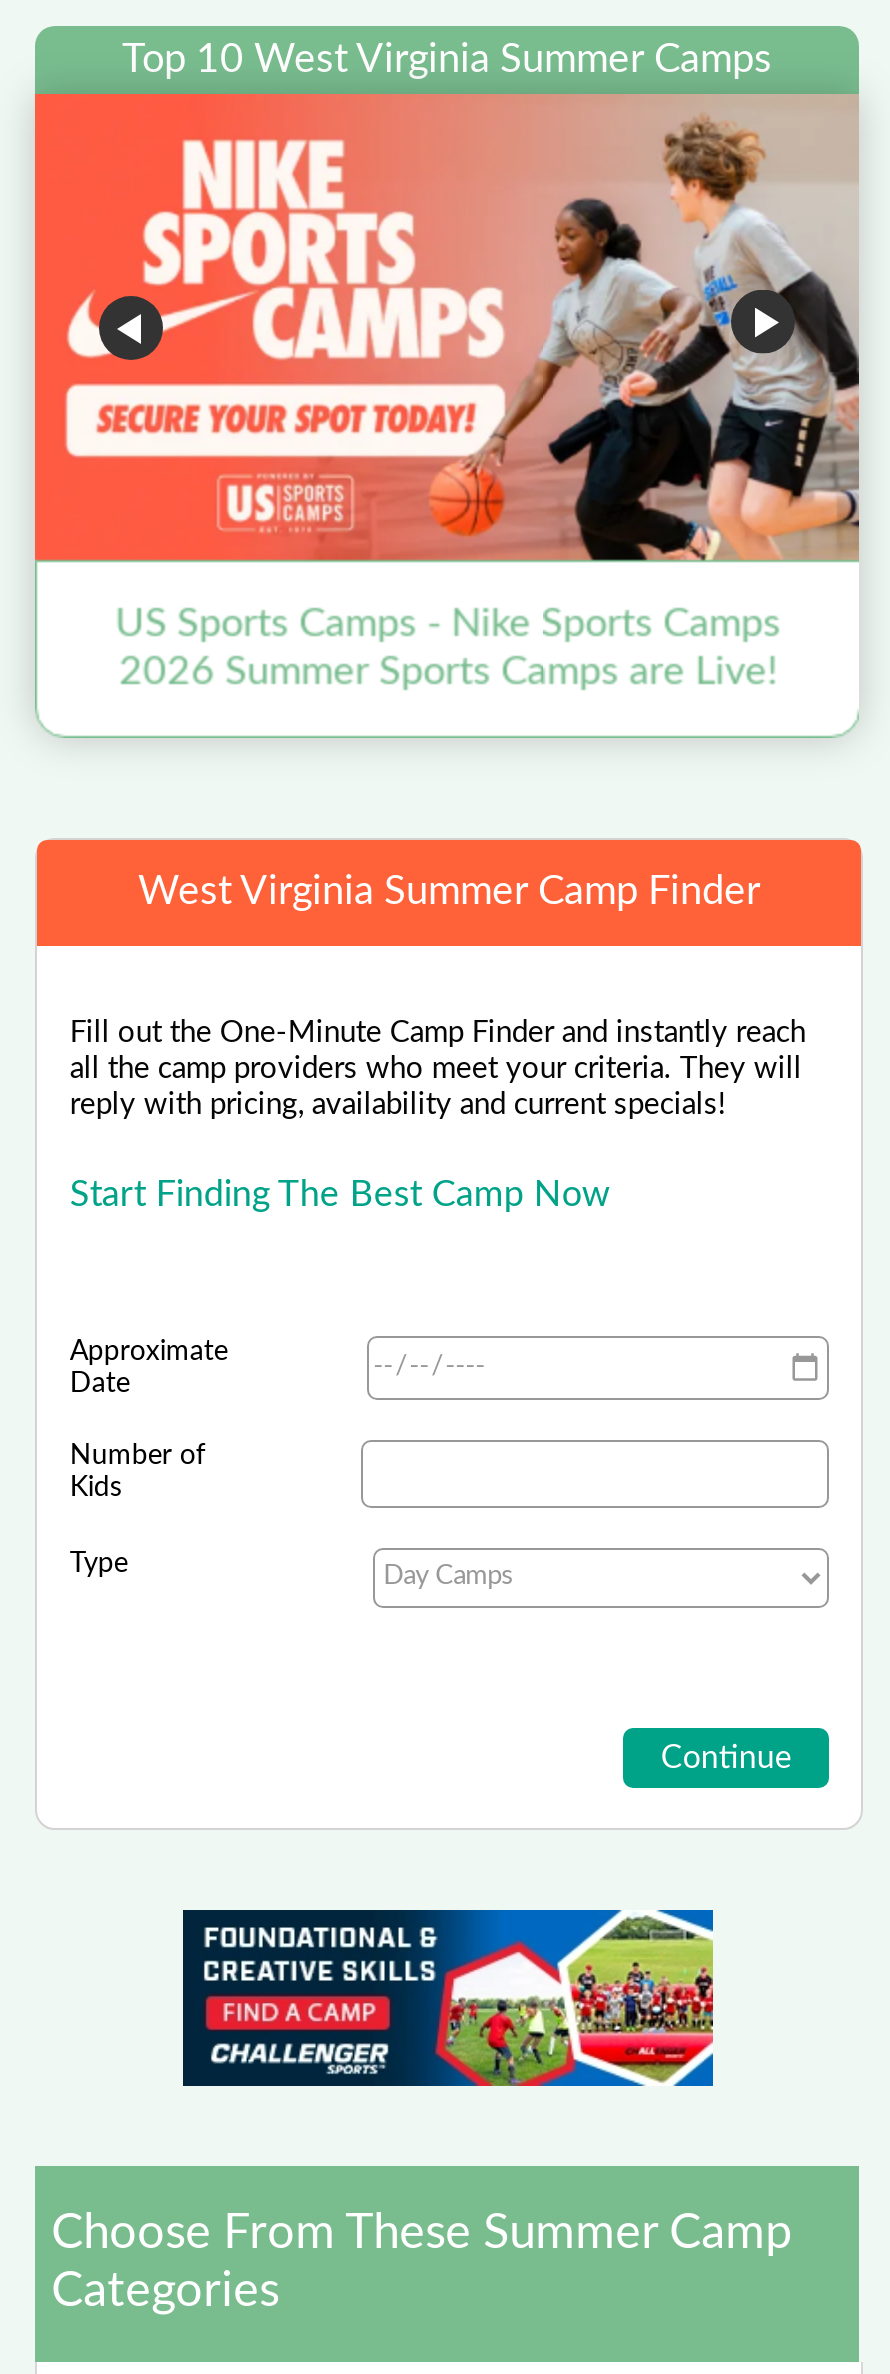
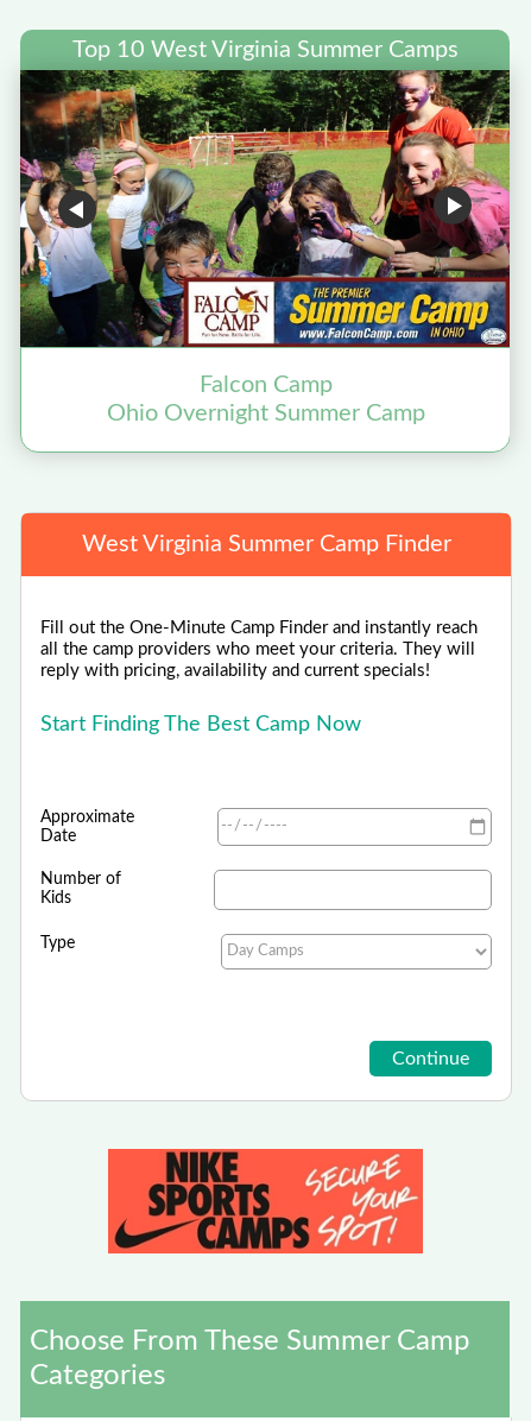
- [image]
- US Sports Camps - Nike Sports Camps
- 2026 Summer Sports Camps are Live!
+ [image]
+ Falcon Camp
+ Ohio Overnight Summer Camp

- [image]
+ [image]
